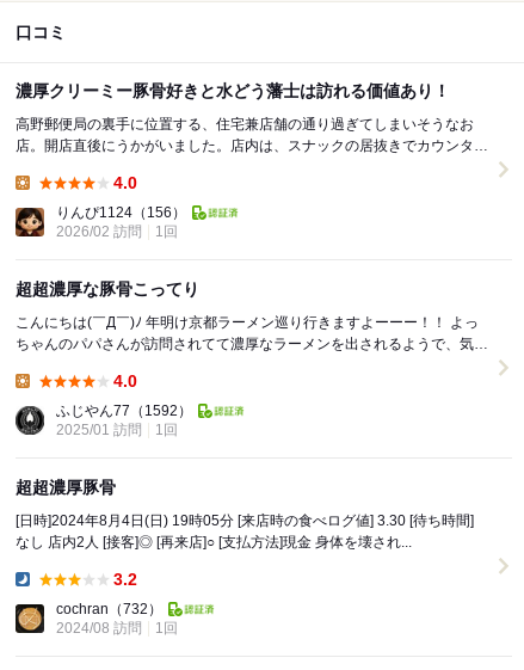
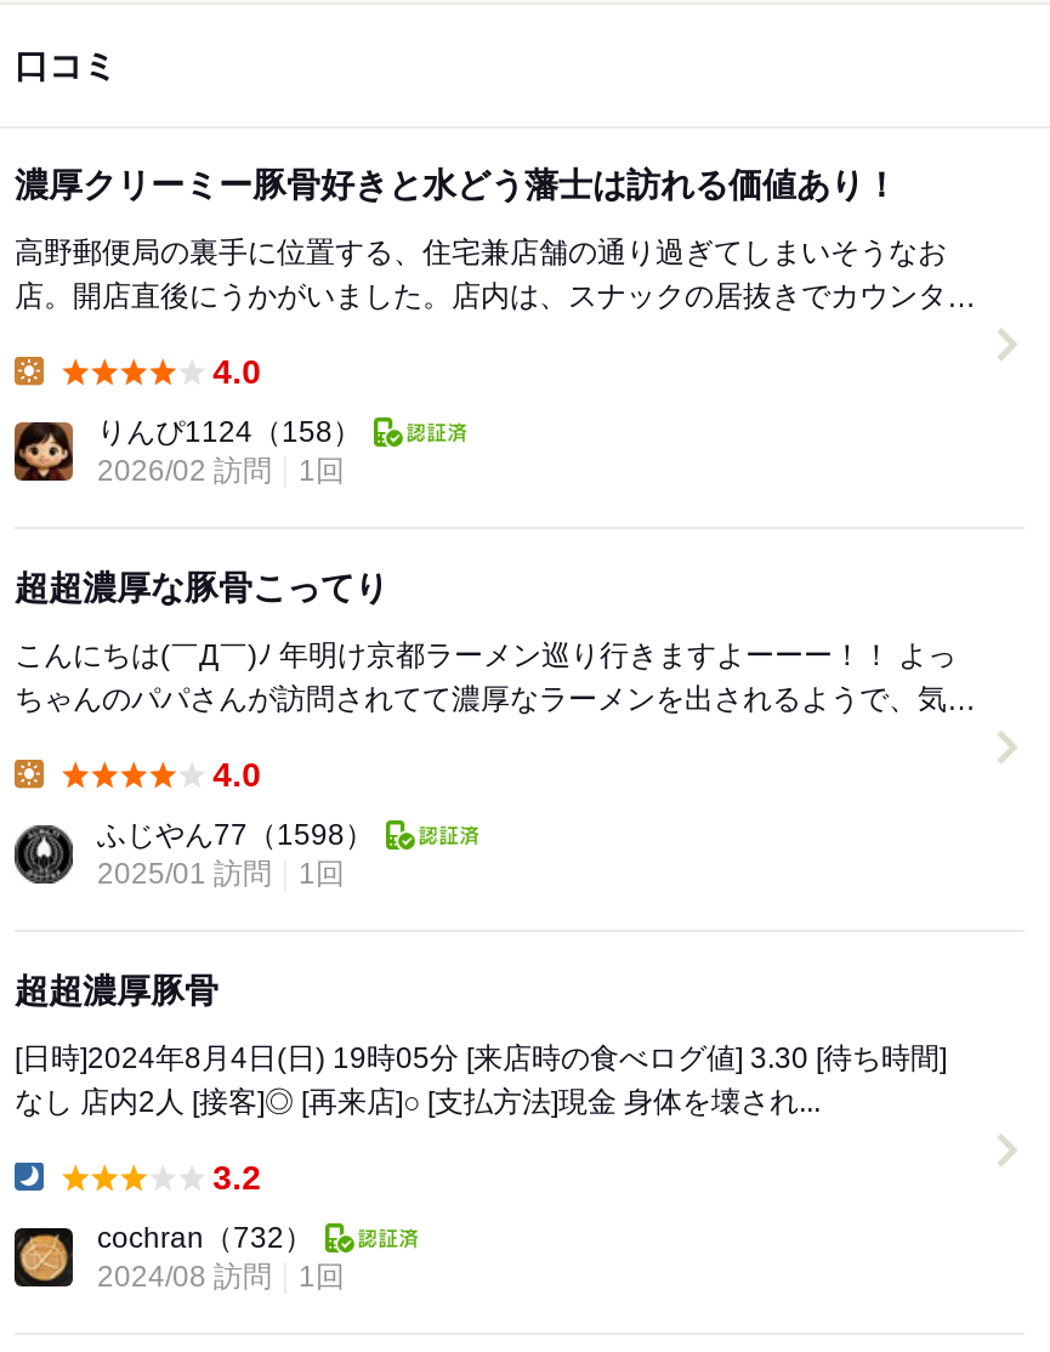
- りんぴ1124（156）
+ りんぴ1124（158）

- ふじやん77（1592）
+ ふじやん77（1598）
